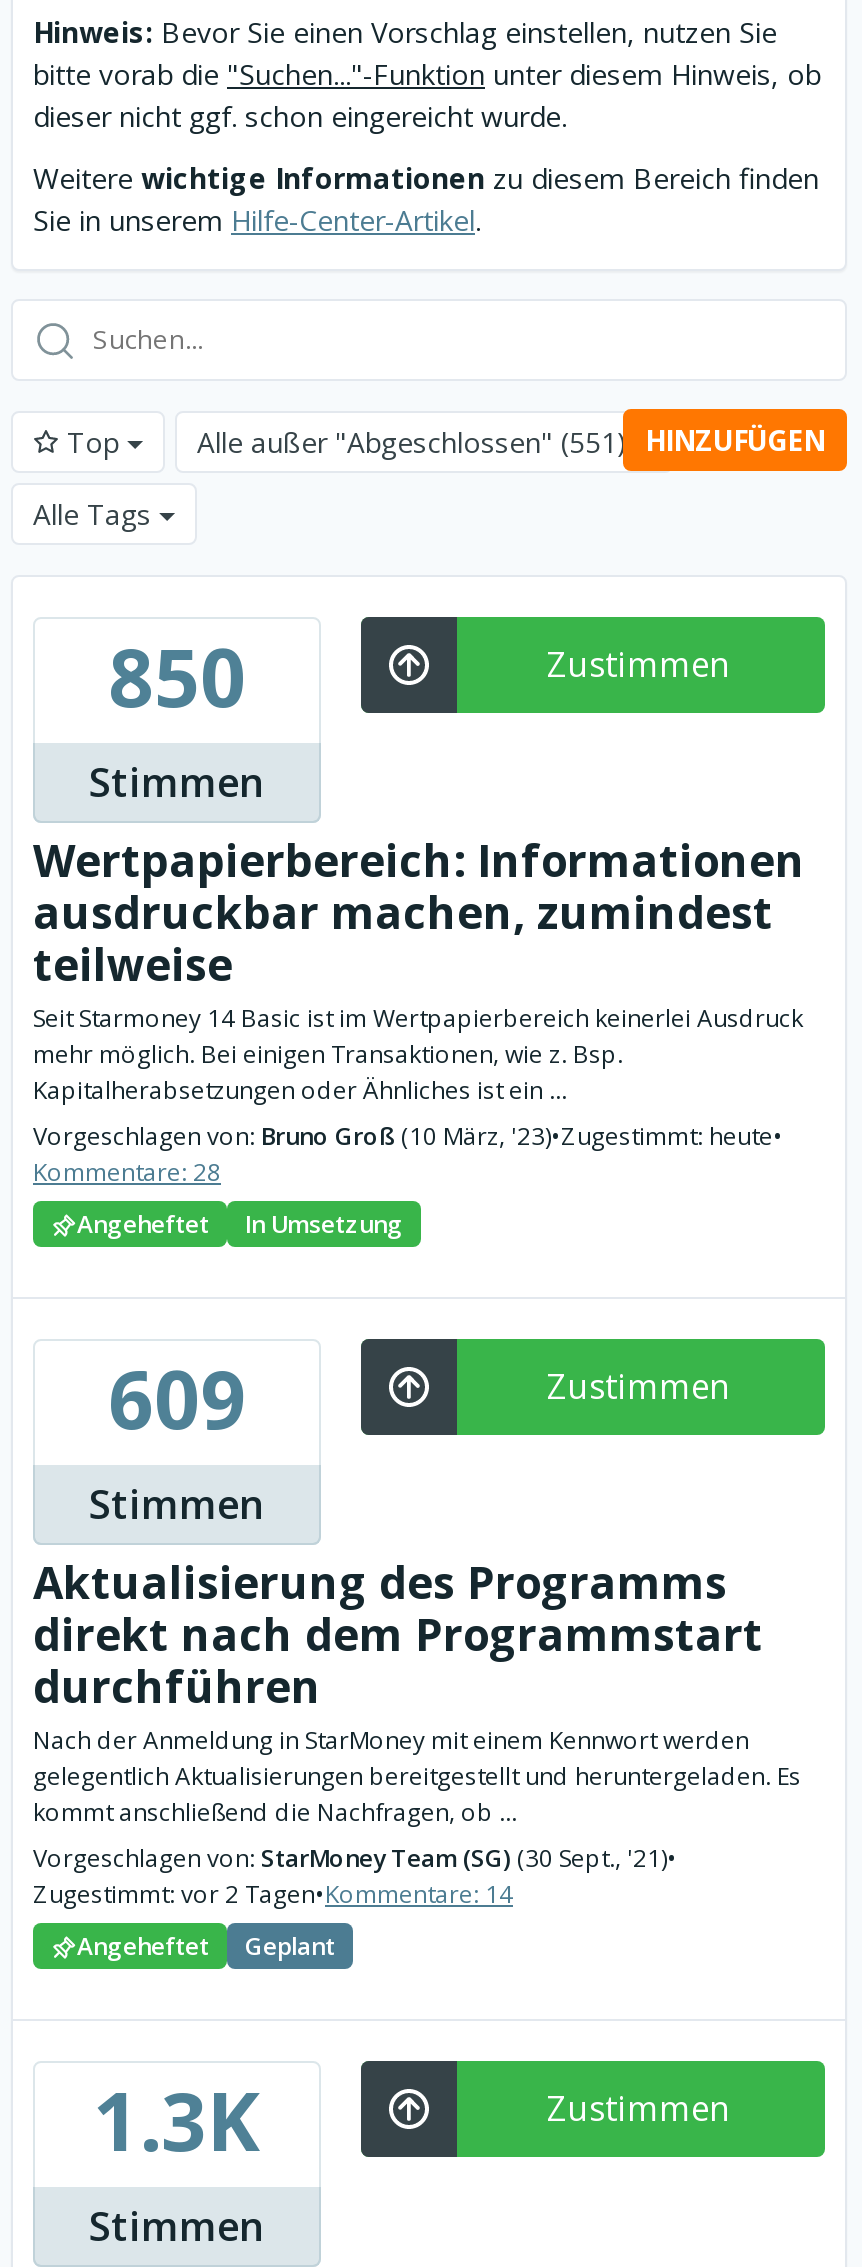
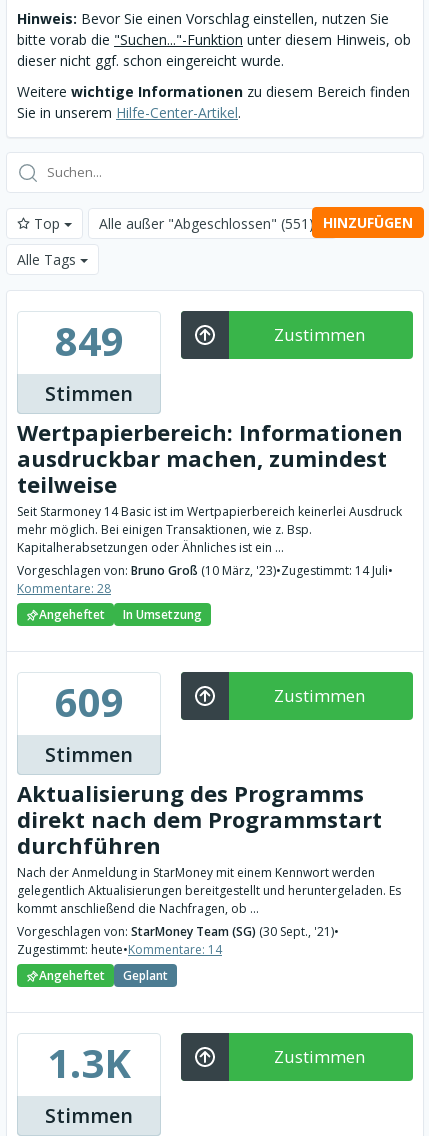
- 850
+ 849

- Vorgeschlagen von: Bruno Groß (10 März, '23)•Zugestimmt: heute•
+ Vorgeschlagen von: Bruno Groß (10 März, '23)•Zugestimmt: 14 Juli•

- Zugestimmt: vor 2 Tagen•Kommentare: 14
+ Zugestimmt: heute•Kommentare: 14
